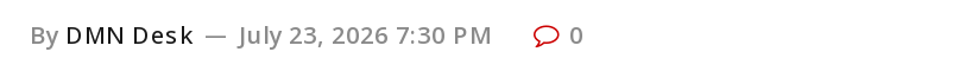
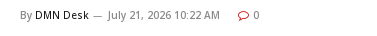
- By DMN Desk July 23, 2026 7:30 PM
+ By DMN Desk July 21, 2026 10:22 AM
